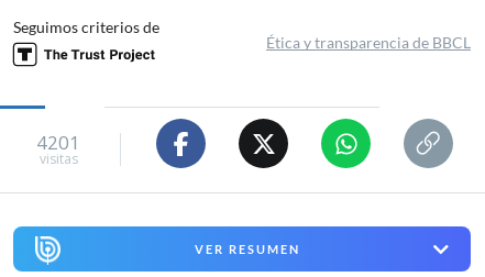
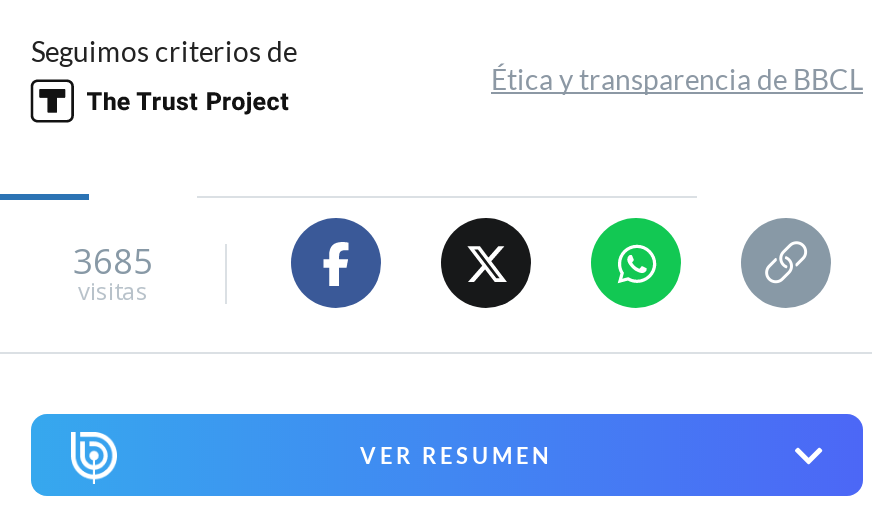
- 4201
+ 3685
